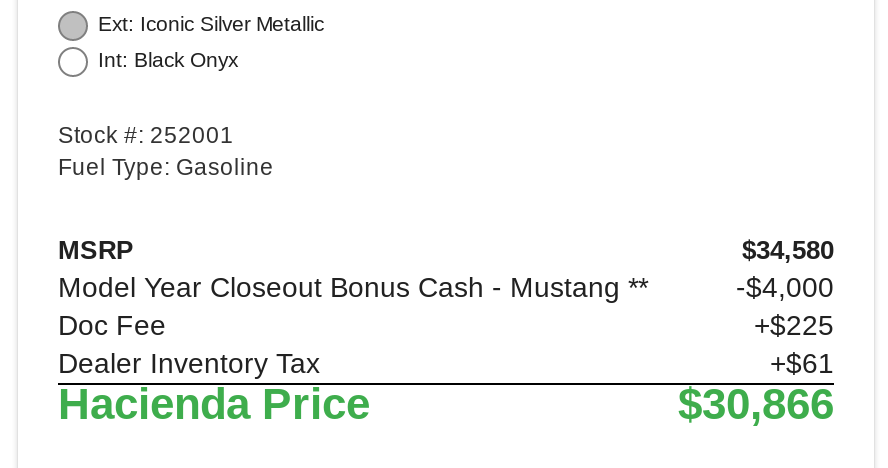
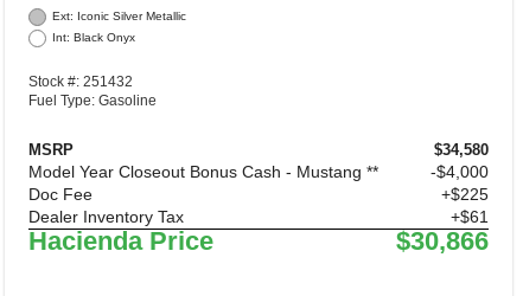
- Stock #: 252001
+ Stock #: 251432
